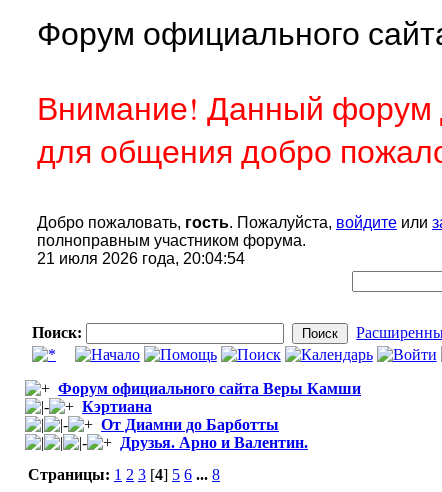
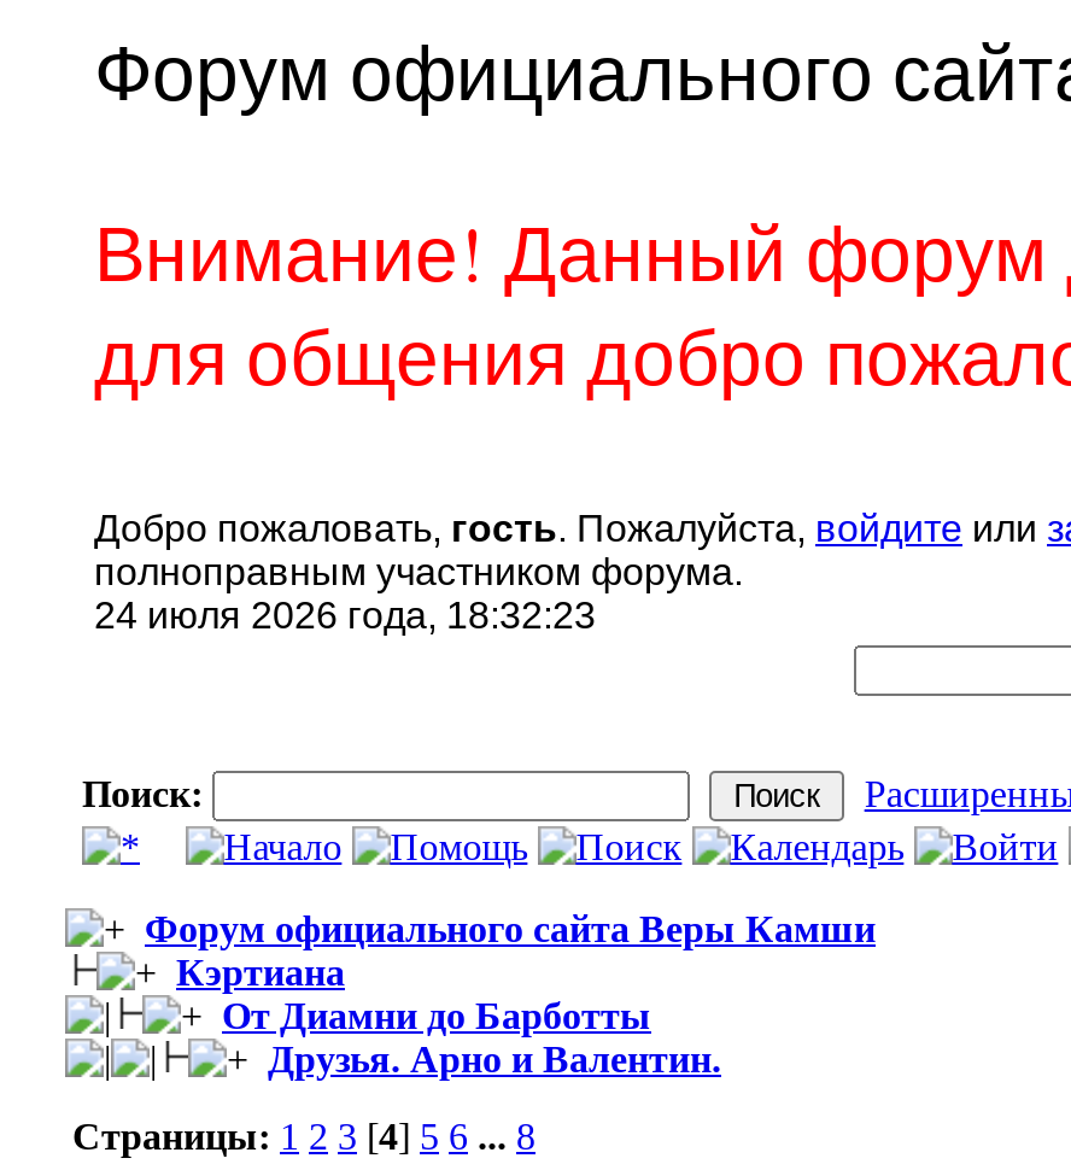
- 21 июля 2026 года, 20:04:54
+ 24 июля 2026 года, 18:32:23

- [image]
+ [image]
